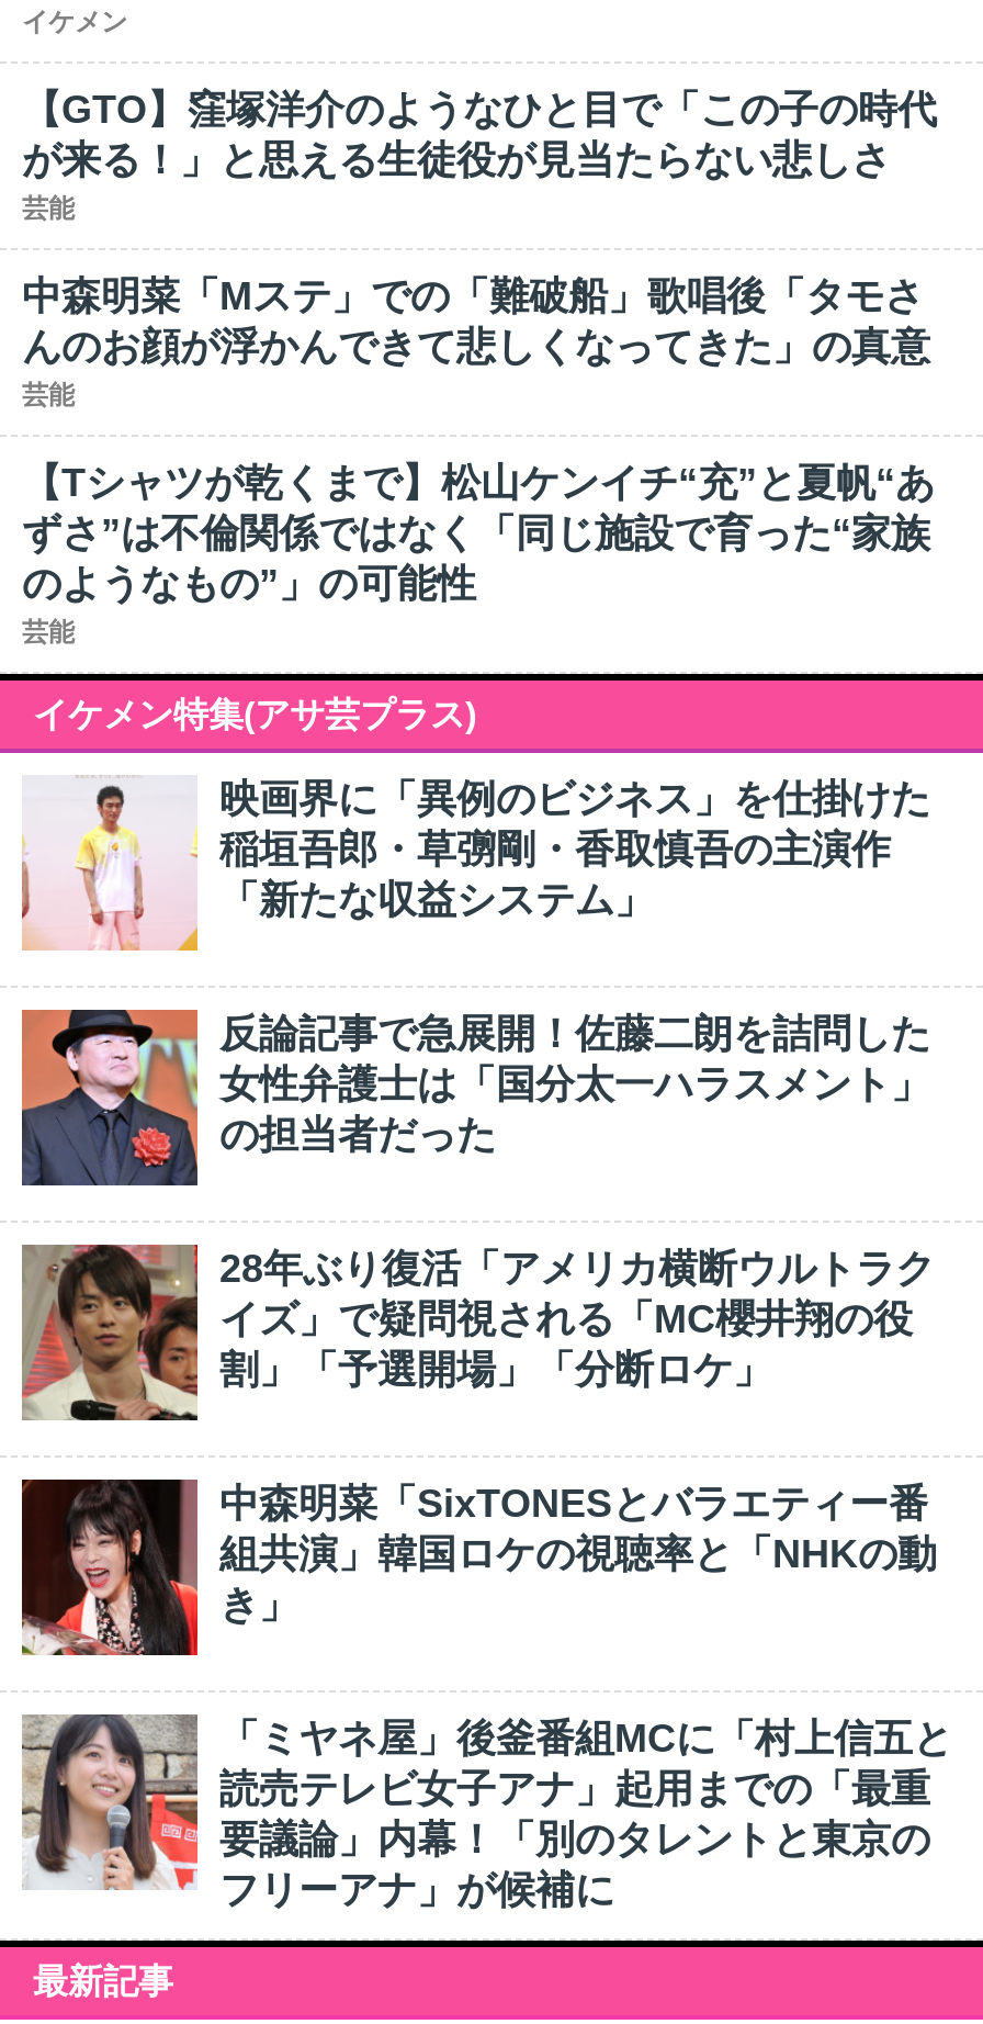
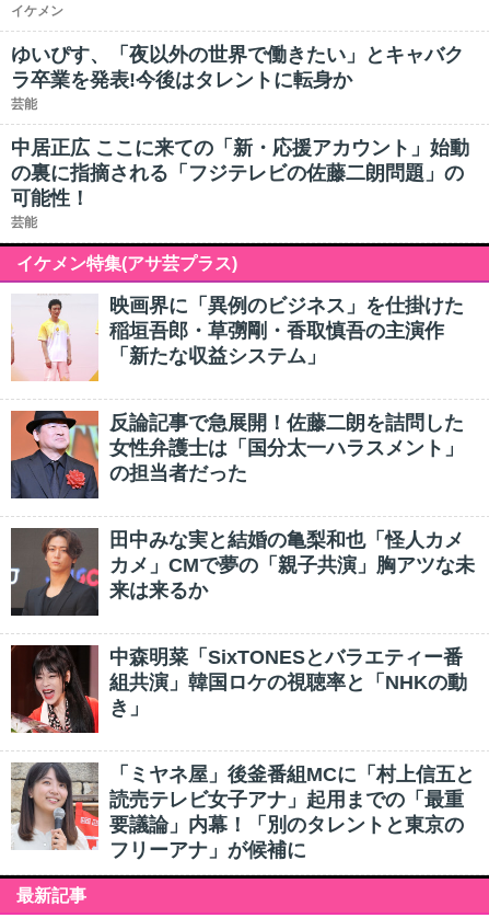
- 【GTO】窪塚洋介のようなひと目で「この子の時代
- が来る！」と思える生徒役が見当たらない悲しさ
+ ゆいぴす、「夜以外の世界で働きたい」とキャバク
+ ラ卒業を発表!今後はタレントに転身か

- 中森明菜「Mステ」での「難破船」歌唱後「タモさ
- んのお顔が浮かんできて悲しくなってきた」の真意
- 芸能
- 【Tシャツが乾くまで】松山ケンイチ“充”と夏帆“あ
- ずさ”は不倫関係ではなく「同じ施設で育った“家族
- のようなもの”」の可能性
+ 中居正広 ここに来ての「新・応援アカウント」始動
+ の裏に指摘される「フジテレビの佐藤二朗問題」の
+ 可能性！

- [image]
- 28年ぶり復活「アメリカ横断ウルトラク
- イズ」で疑問視される「MC櫻井翔の役
- 割」「予選開場」「分断ロケ」
+ [image]
+ 田中みな実と結婚の亀梨和也「怪人カメ
+ カメ」CMで夢の「親子共演」胸アツな未
+ 来は来るか
